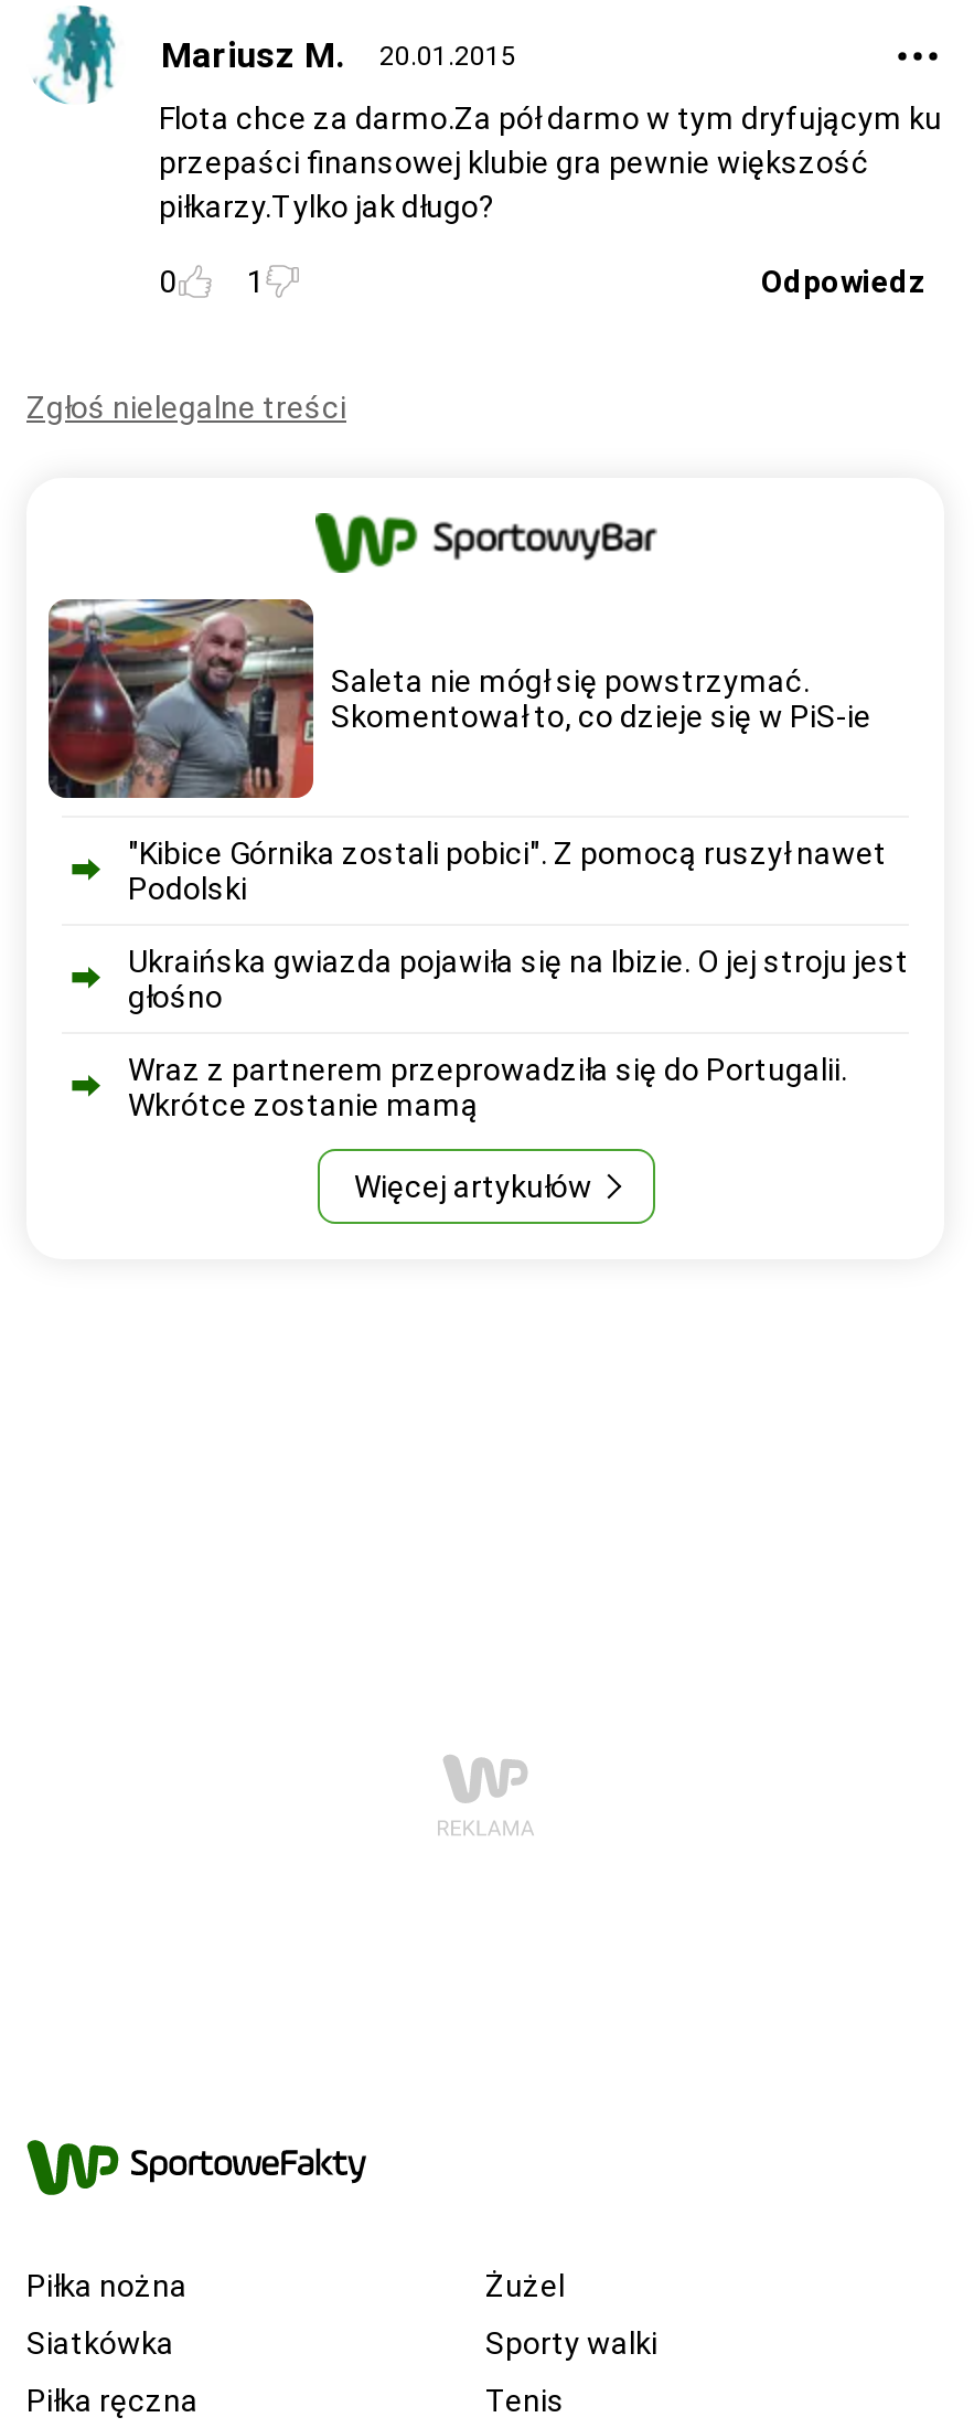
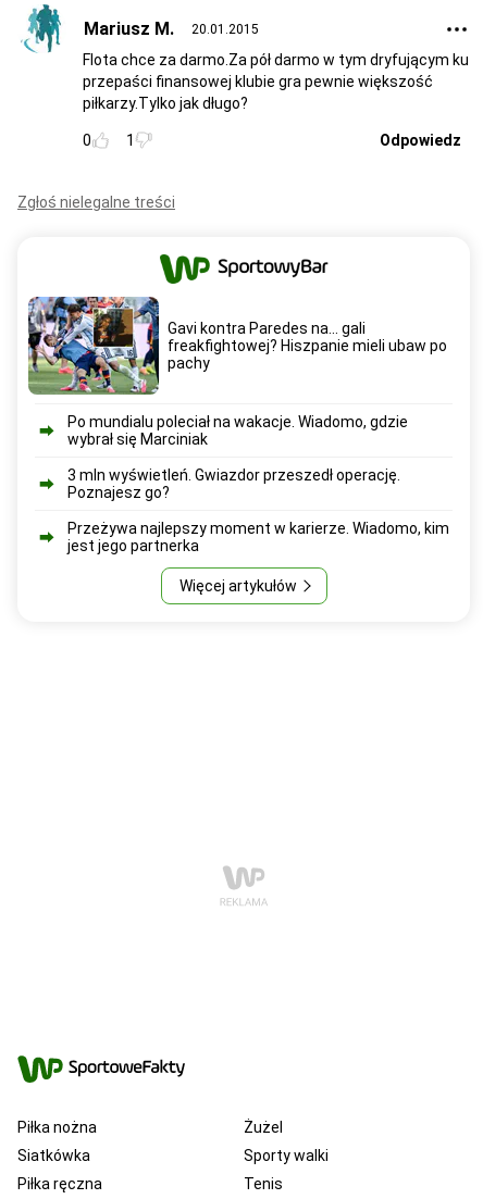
- [image]
- Saleta nie mógł się powstrzymać.
- Skomentował to, co dzieje się w PiS-ie
+ [image]
+ Gavi kontra Paredes na... gali
+ freakfightowej? Hiszpanie mieli ubaw po
+ pachy

- "Kibice Górnika zostali pobici". Z pomocą ruszył nawet
- Podolski
+ Po mundialu poleciał na wakacje. Wiadomo, gdzie
+ wybrał się Marciniak

- Ukraińska gwiazda pojawiła się na Ibizie. O jej stroju jest
- głośno
+ 3 mln wyświetleń. Gwiazdor przeszedł operację.
+ Poznajesz go?

- Wraz z partnerem przeprowadziła się do Portugalii.
- Wkrótce zostanie mamą
+ Przeżywa najlepszy moment w karierze. Wiadomo, kim
+ jest jego partnerka
